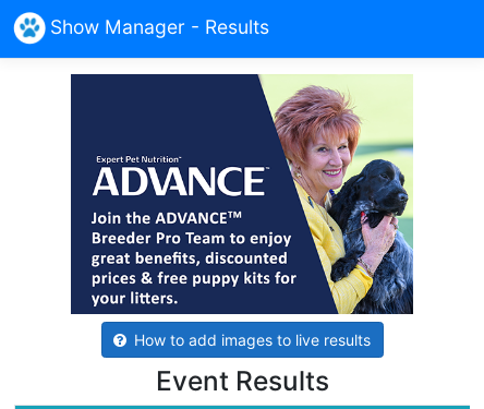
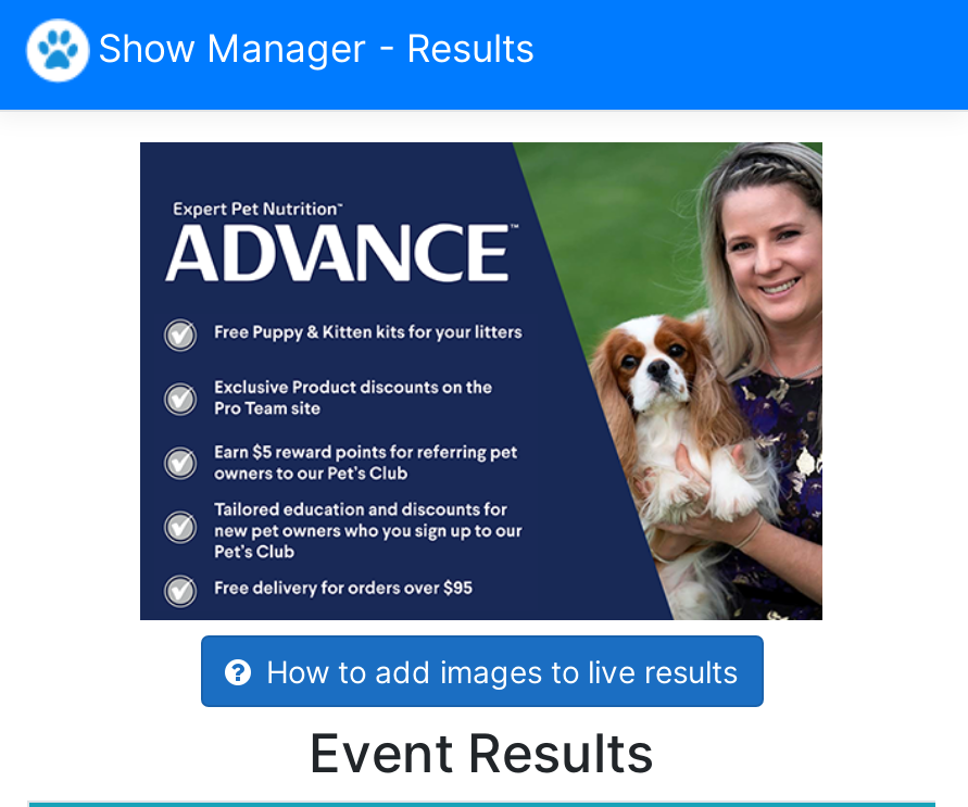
- [image]
+ [image]
